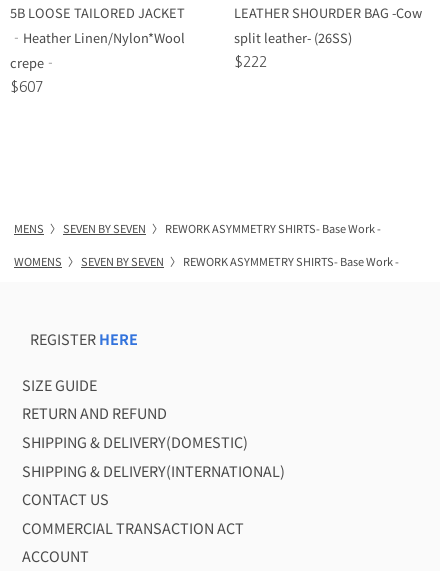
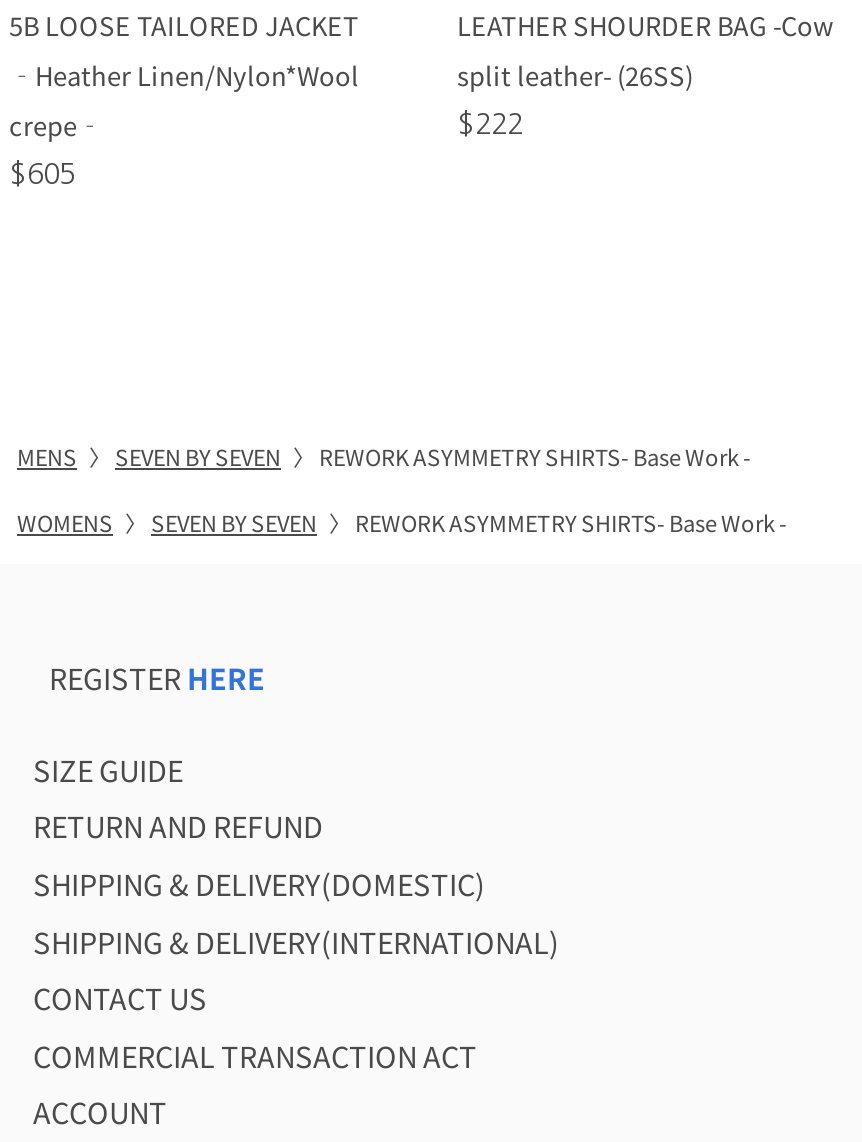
- $607
+ $605
